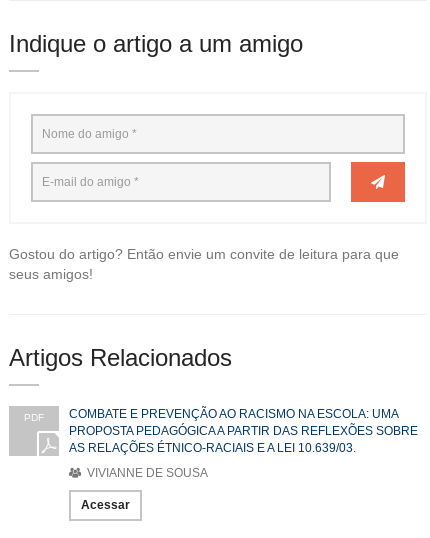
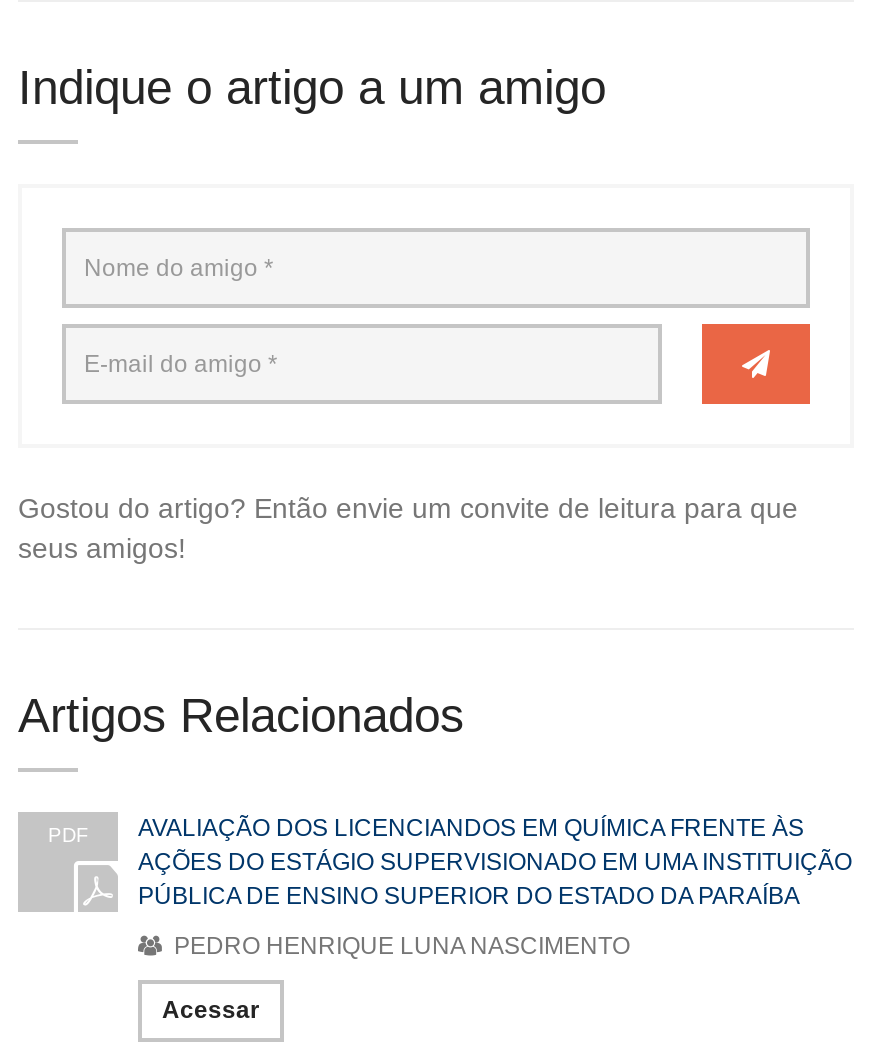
- COMBATE E PREVENÇÃO AO RACISMO NA ESCOLA: UMA
- PROPOSTA PEDAGÓGICA A PARTIR DAS REFLEXÕES SOBRE
- AS RELAÇÕES ÉTNICO-RACIAIS E A LEI 10.639/03.
+ AVALIAÇÃO DOS LICENCIANDOS EM QUÍMICA FRENTE ÀS
+ AÇÕES DO ESTÁGIO SUPERVISIONADO EM UMA INSTITUIÇÃO
+ PÚBLICA DE ENSINO SUPERIOR DO ESTADO DA PARAÍBA

- VIVIANNE DE SOUSA
+ PEDRO HENRIQUE LUNA NASCIMENTO
